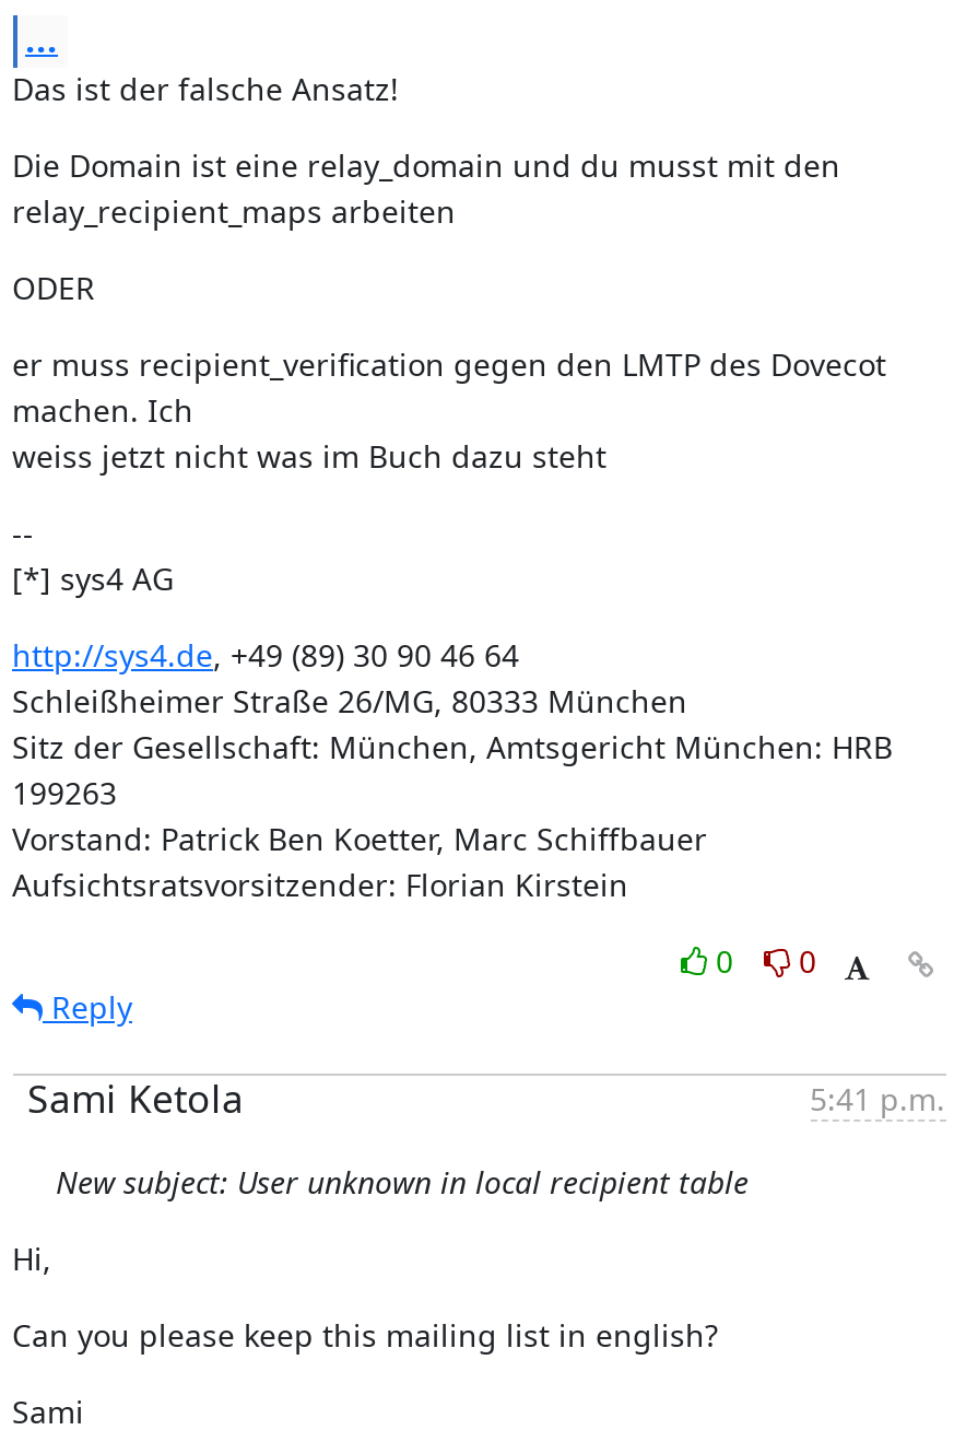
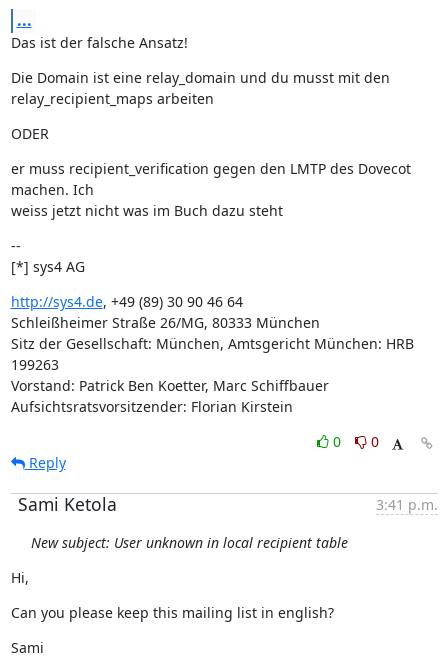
- 5:41 p.m.
+ 3:41 p.m.
